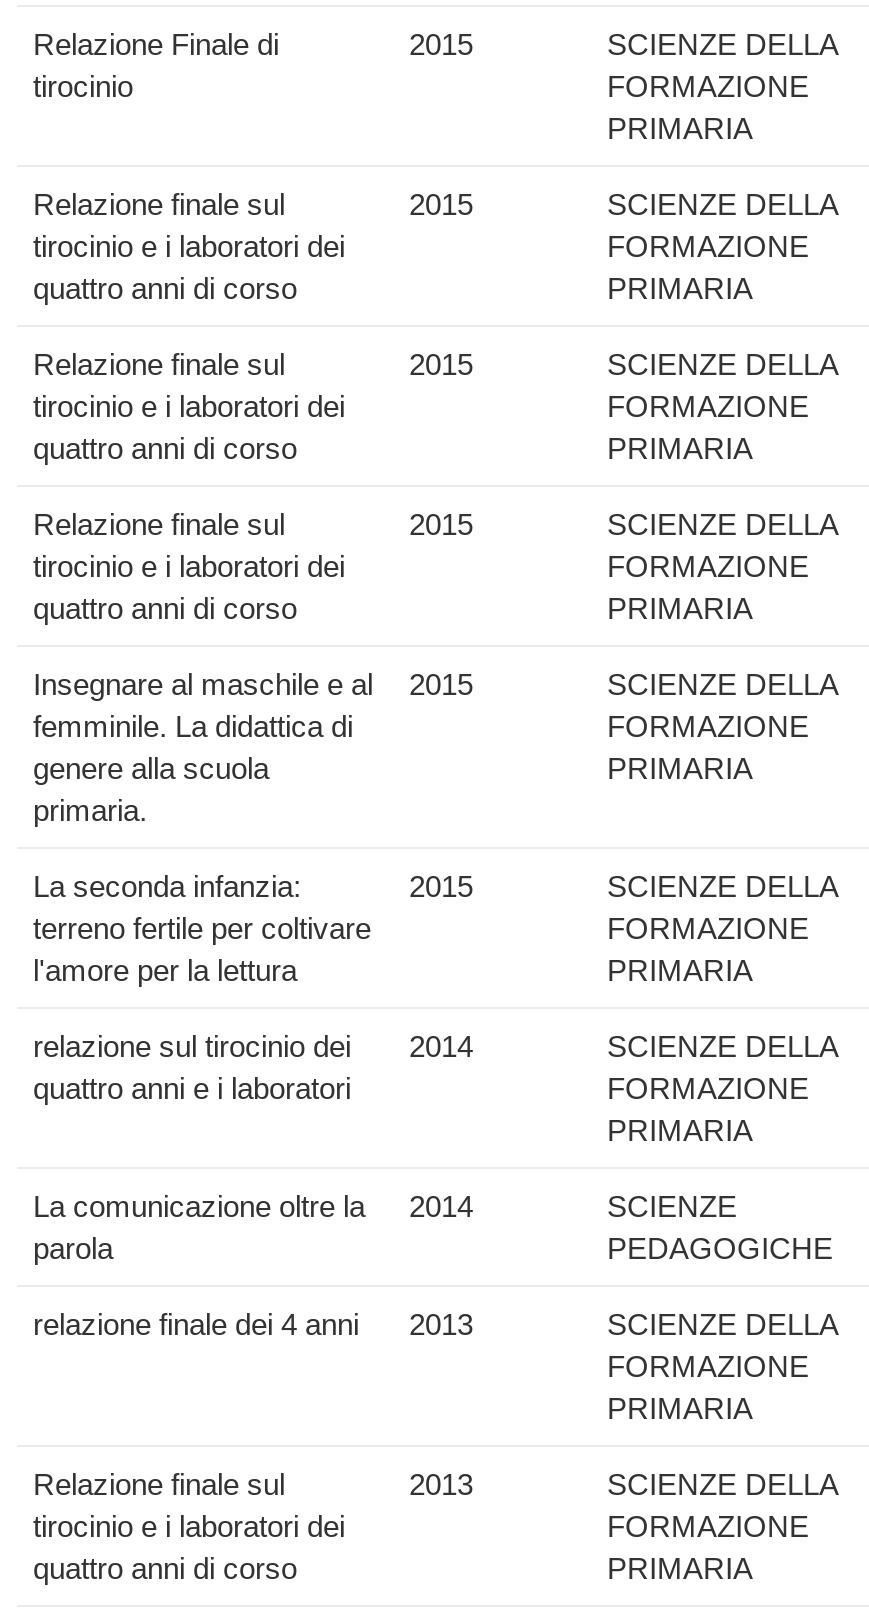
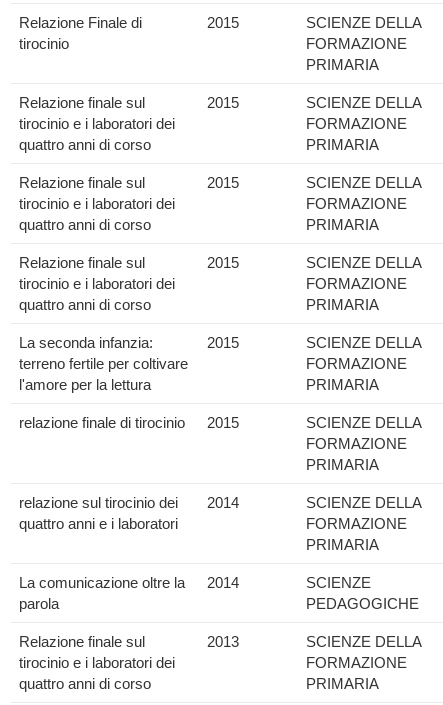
- Insegnare al maschile e al
- femminile. La didattica di
- genere alla scuola
- primaria.

moved up: La seconda infanzia: | terreno fertile per coltivare | l'amore per la lettura

+ relazione finale di tirocinio

- relazione finale dei 4 anni
- 2013
- SCIENZE DELLA
- FORMAZIONE
- PRIMARIA
